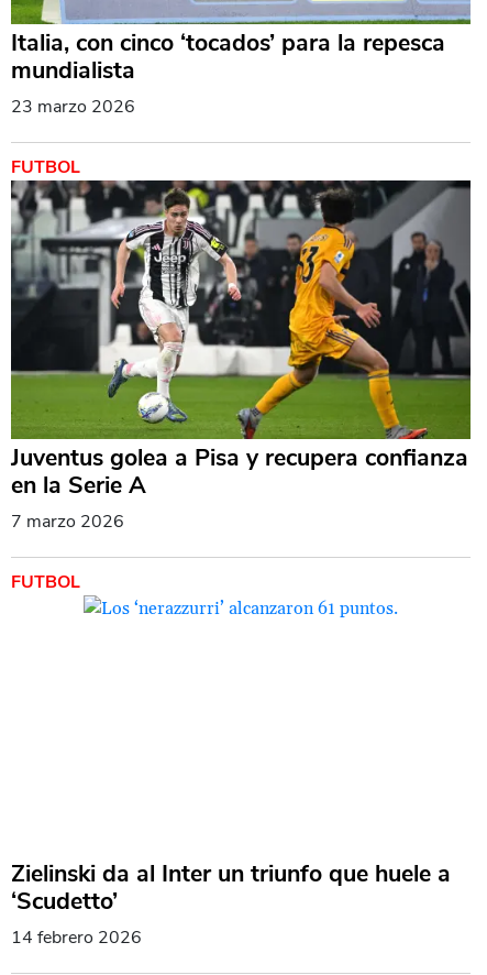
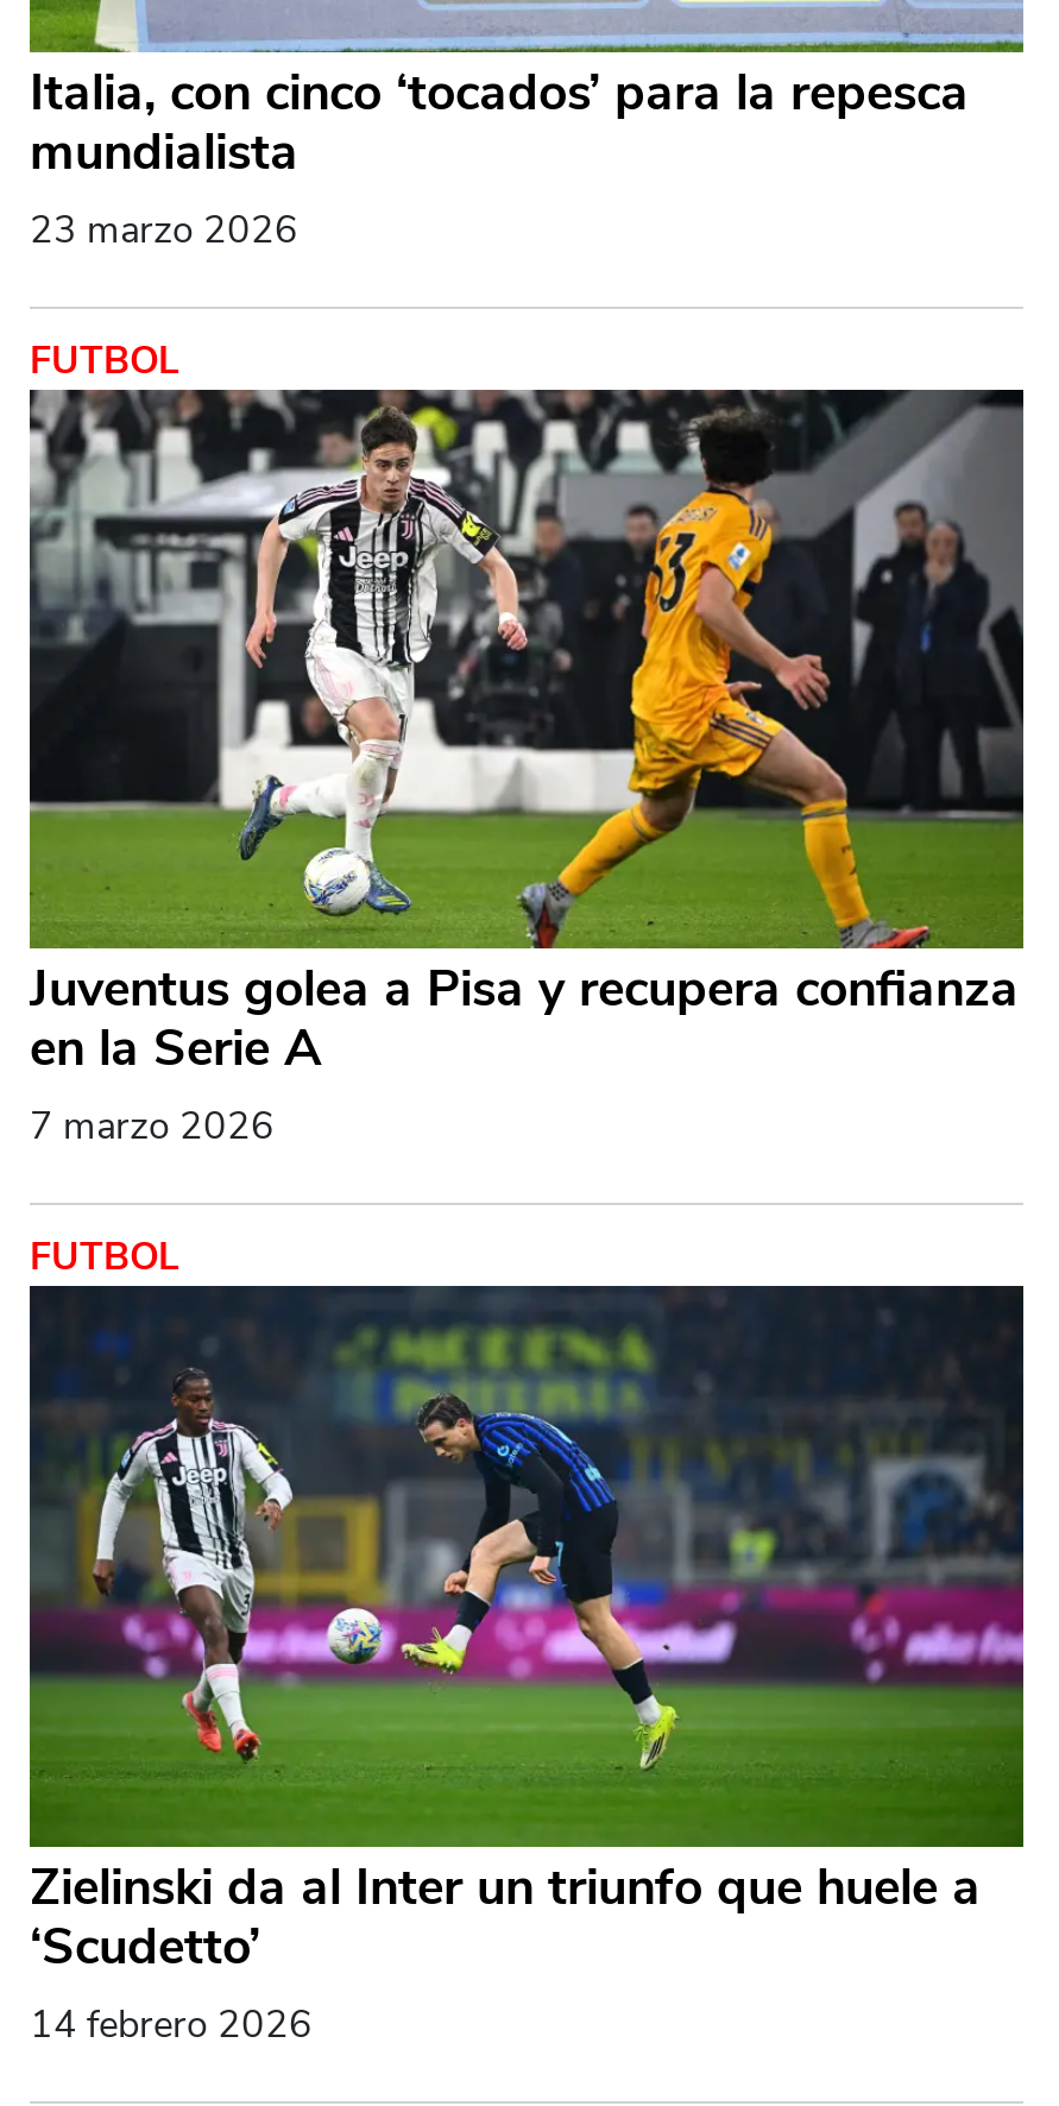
+ [image]
